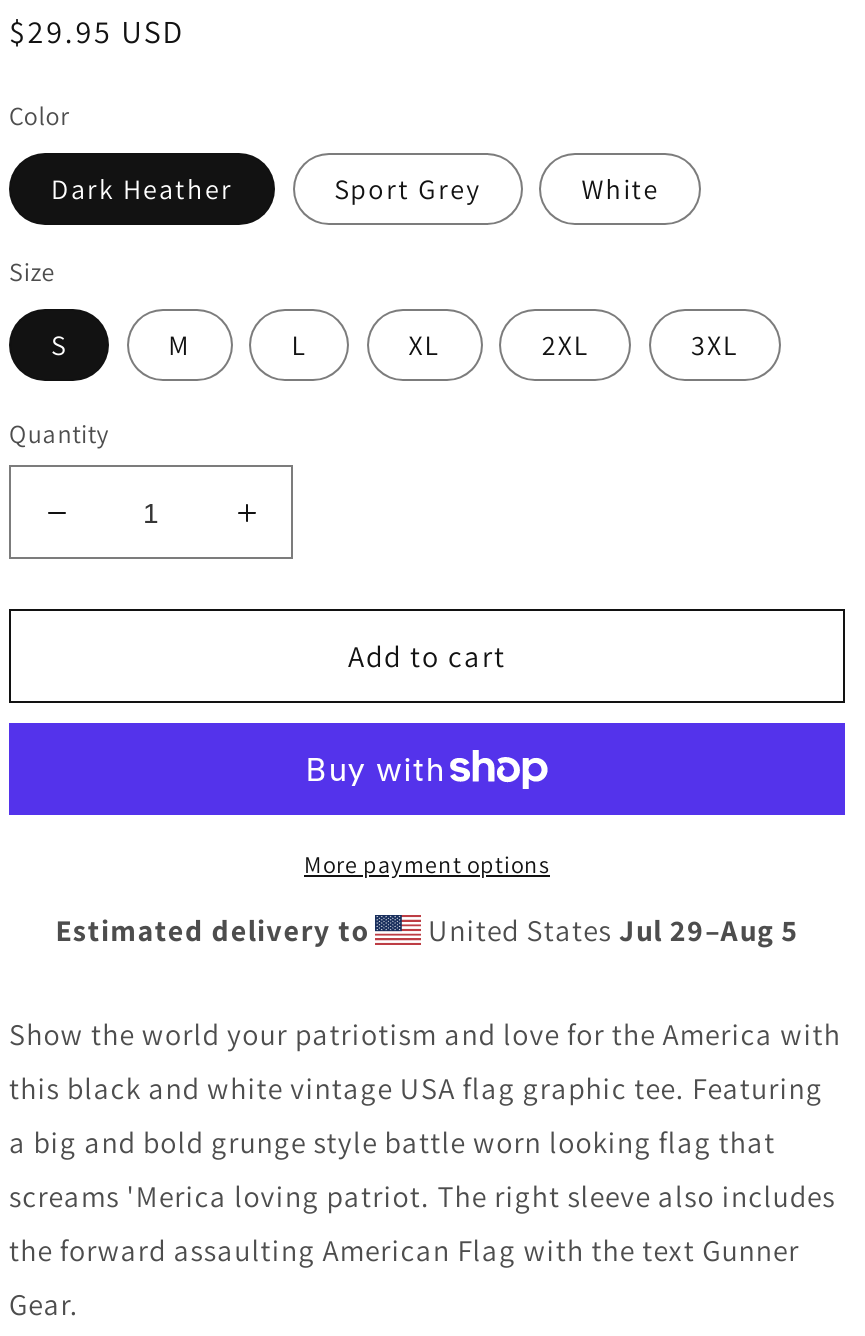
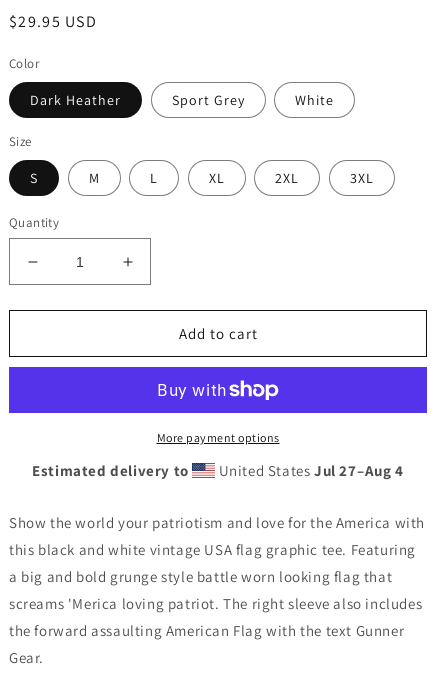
- United States Jul 29–Aug 5
+ United States Jul 27–Aug 4
